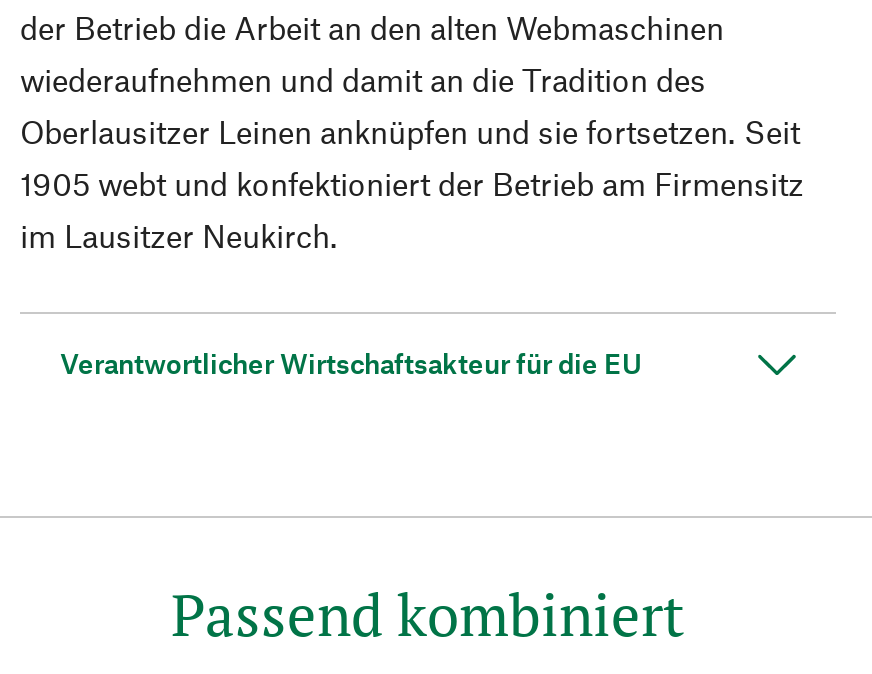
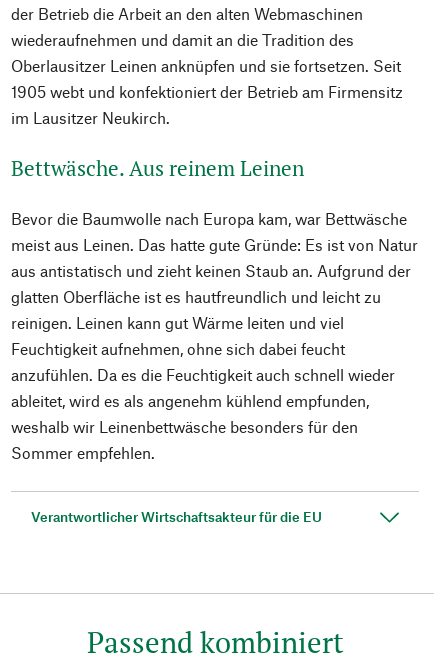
+ Bettwäsche. Aus reinem Leinen
+ Bevor die Baumwolle nach Europa kam, war Bettwäsche
+ meist aus Leinen. Das hatte gute Gründe: Es ist von Natur
+ aus antistatisch und zieht keinen Staub an. Aufgrund der
+ glatten Oberfläche ist es hautfreundlich und leicht zu
+ reinigen. Leinen kann gut Wärme leiten und viel
+ Feuchtigkeit aufnehmen, ohne sich dabei feucht
+ anzufühlen. Da es die Feuchtigkeit auch schnell wieder
+ ableitet, wird es als angenehm kühlend empfunden,
+ weshalb wir Leinenbettwäsche besonders für den
+ Sommer empfehlen.
